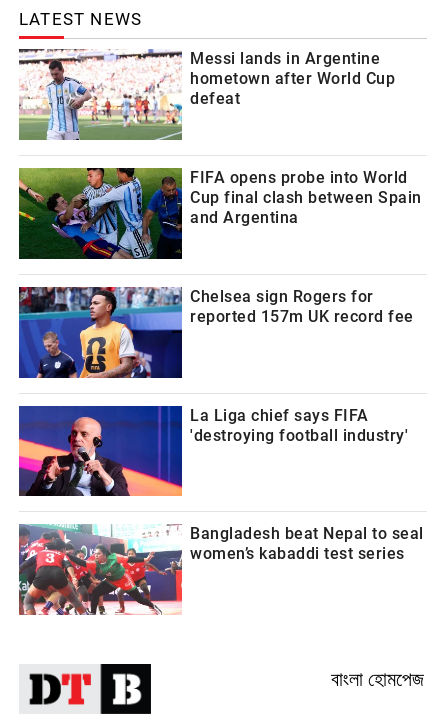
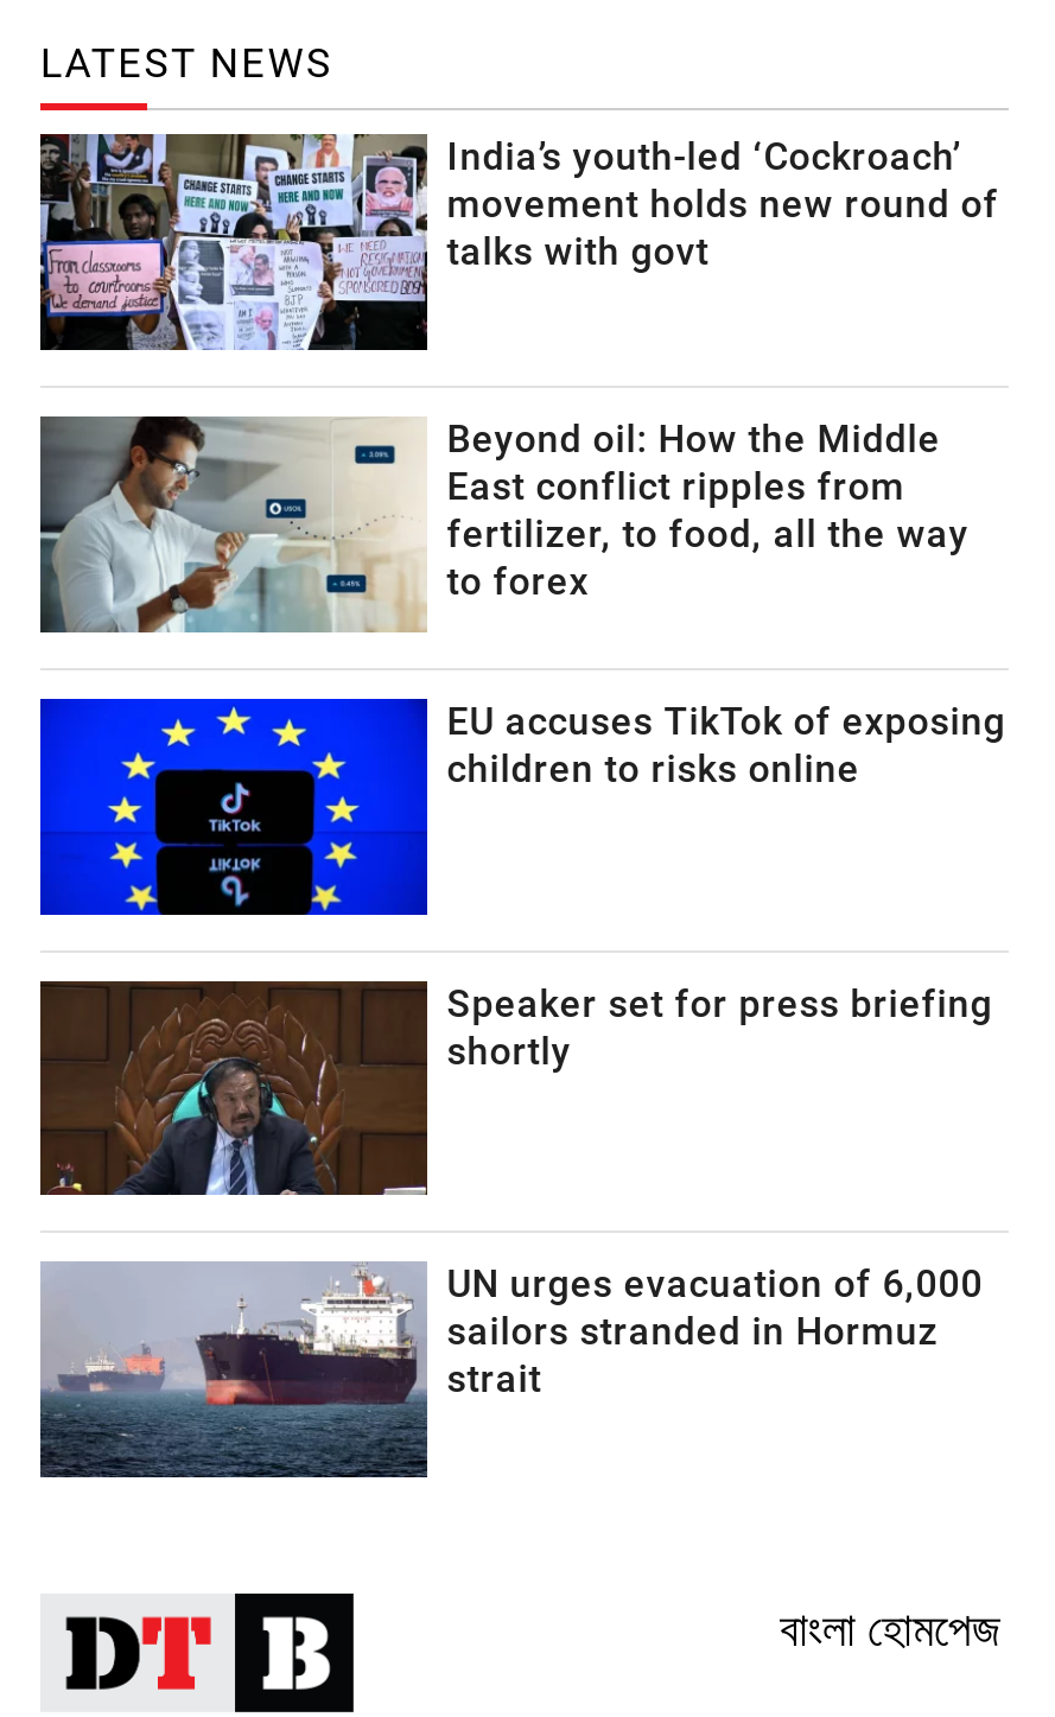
- [image]
- Messi lands in Argentine
- hometown after World Cup
- defeat
+ [image]
+ India’s youth-led ‘Cockroach’
+ movement holds new round of
+ talks with govt

- [image]
- FIFA opens probe into World
- Cup final clash between Spain
- and Argentina
+ [image]
+ Beyond oil: How the Middle
+ East conflict ripples from
+ fertilizer, to food, all the way
+ to forex

- [image]
- Chelsea sign Rogers for
- reported 157m UK record fee
+ [image]
+ EU accuses TikTok of exposing
+ children to risks online

- [image]
- La Liga chief says FIFA
- 'destroying football industry'
+ [image]
+ Speaker set for press briefing
+ shortly

- [image]
- Bangladesh beat Nepal to seal
- women’s kabaddi test series
+ [image]
+ UN urges evacuation of 6,000
+ sailors stranded in Hormuz
+ strait
